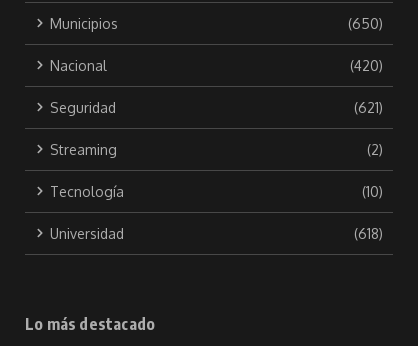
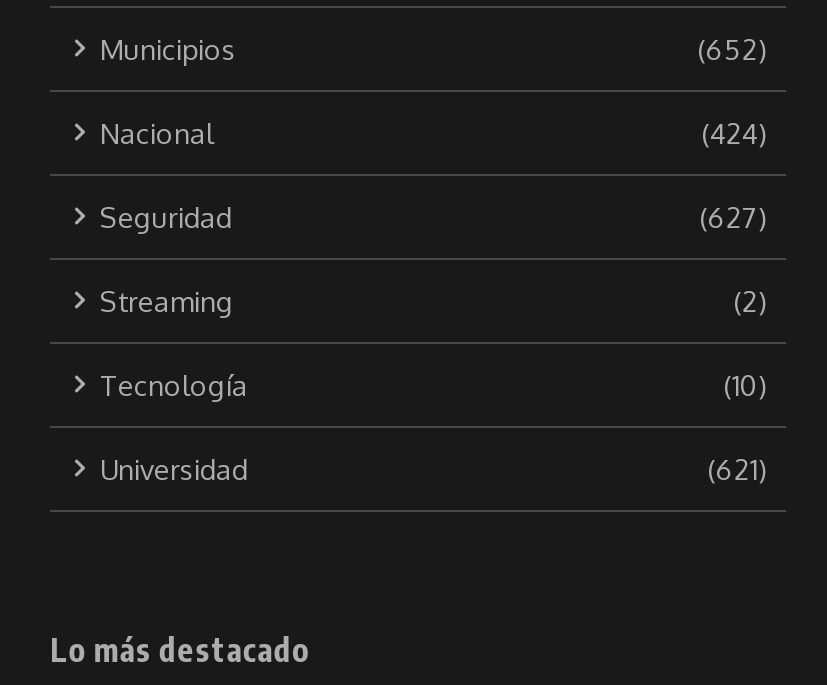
- (650)
+ (652)

- (420)
+ (424)

- (621)
+ (627)

- (618)
+ (621)
